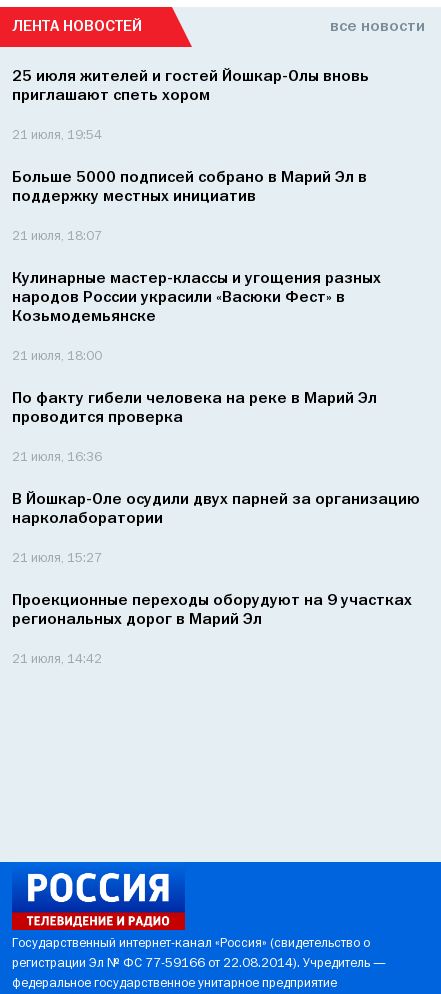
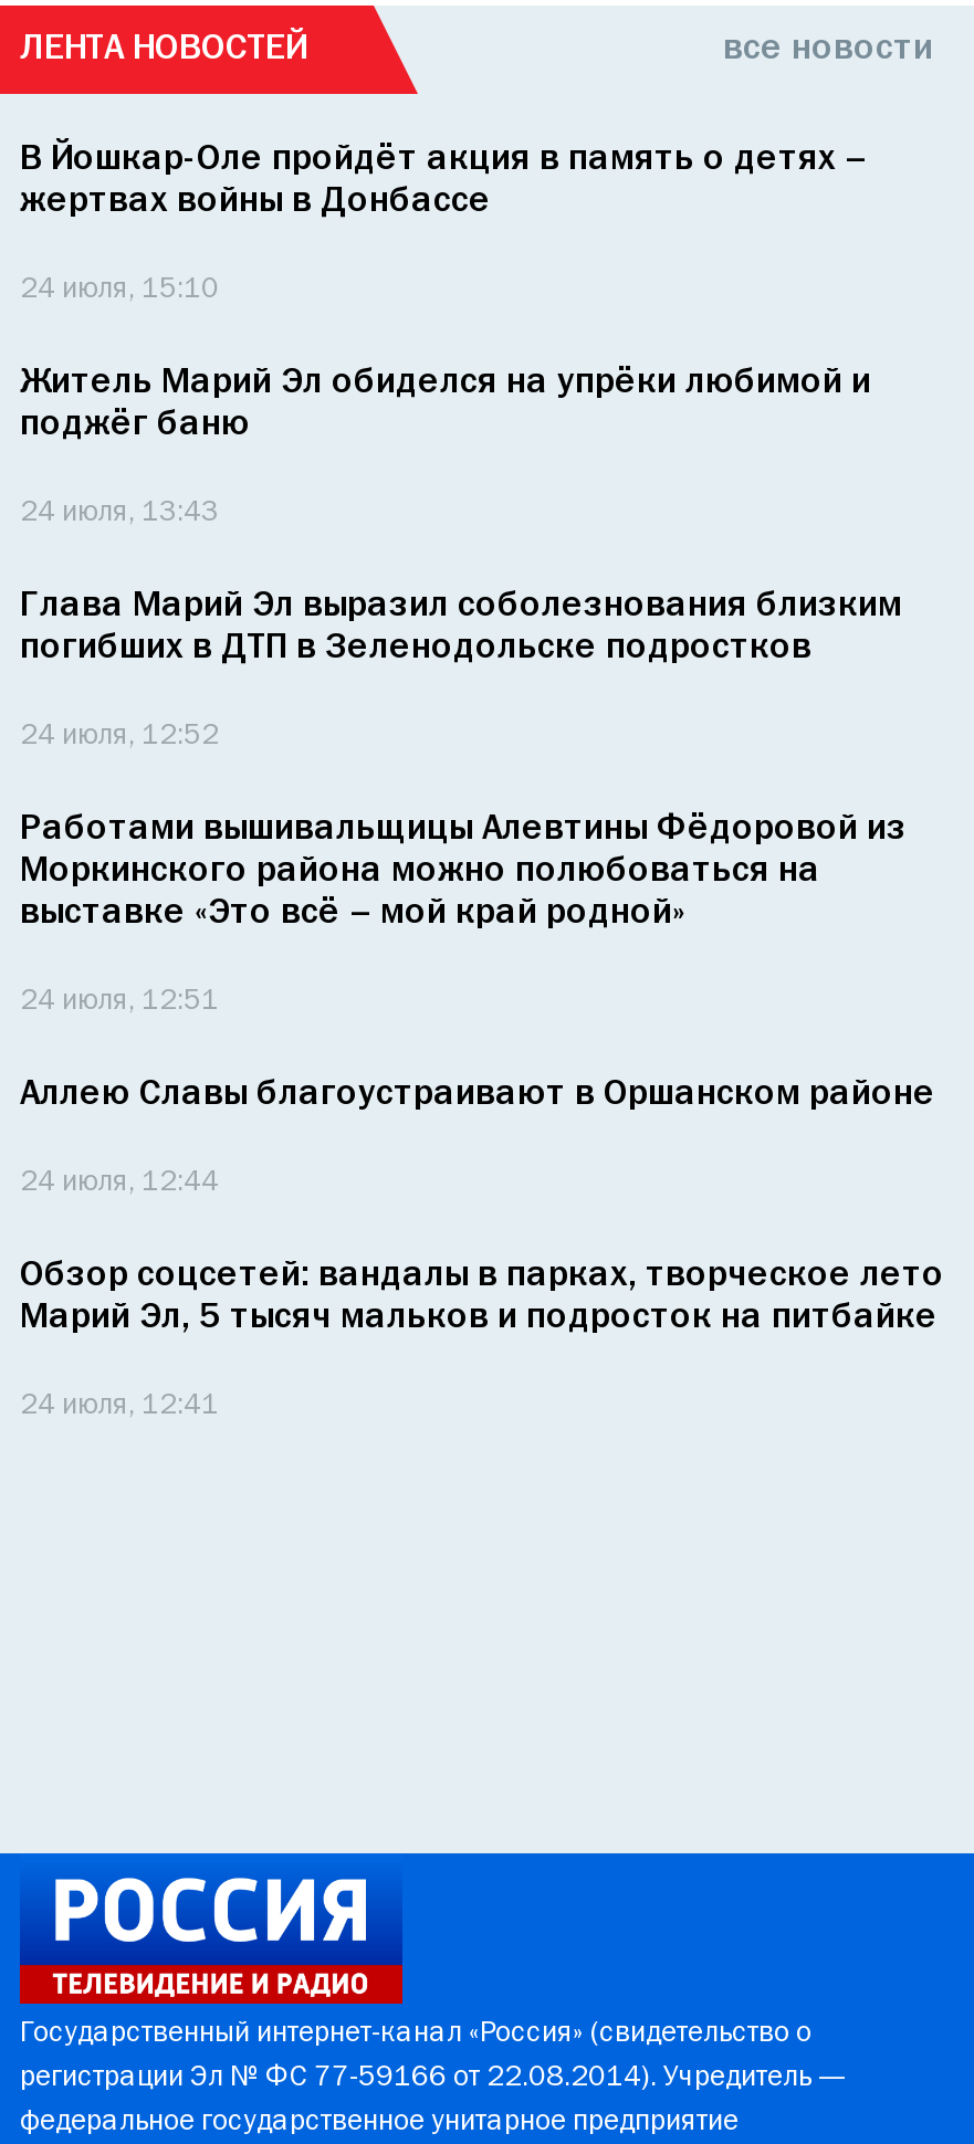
- 25 июля жителей и гостей Йошкар-Олы вновь
- приглашают спеть хором
+ В Йошкар-Оле пройдёт акция в память о детях –
+ жертвах войны в Донбассе

- 21 июля, 19:54
+ 24 июля, 15:10

- Больше 5000 подписей собрано в Марий Эл в
- поддержку местных инициатив
+ Житель Марий Эл обиделся на упрёки любимой и
+ поджёг баню

- 21 июля, 18:07
+ 24 июля, 13:43

- Кулинарные мастер-классы и угощения разных
- народов России украсили «Васюки Фест» в
- Козьмодемьянске
+ Глава Марий Эл выразил соболезнования близким
+ погибших в ДТП в Зеленодольске подростков

- 21 июля, 18:00
+ 24 июля, 12:52

- По факту гибели человека на реке в Марий Эл
- проводится проверка
+ Работами вышивальщицы Алевтины Фёдоровой из
+ Моркинского района можно полюбоваться на
+ выставке «Это всё – мой край родной»

- 21 июля, 16:36
+ 24 июля, 12:51

- В Йошкар-Оле осудили двух парней за организацию
- нарколаборатории
+ Аллею Славы благоустраивают в Оршанском районе

- 21 июля, 15:27
+ 24 июля, 12:44

- Проекционные переходы оборудуют на 9 участках
- региональных дорог в Марий Эл
+ Обзор соцсетей: вандалы в парках, творческое лето
+ Марий Эл, 5 тысяч мальков и подросток на питбайке

- 21 июля, 14:42
+ 24 июля, 12:41
